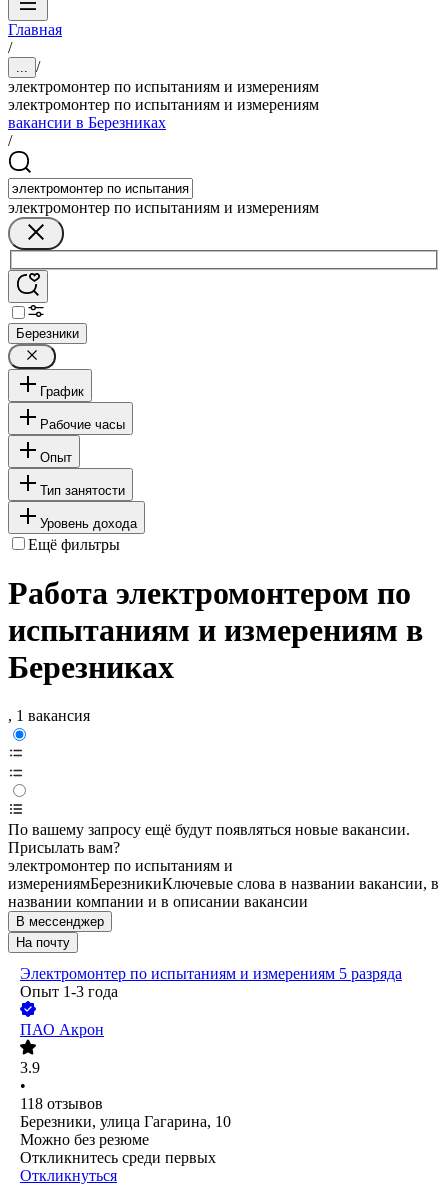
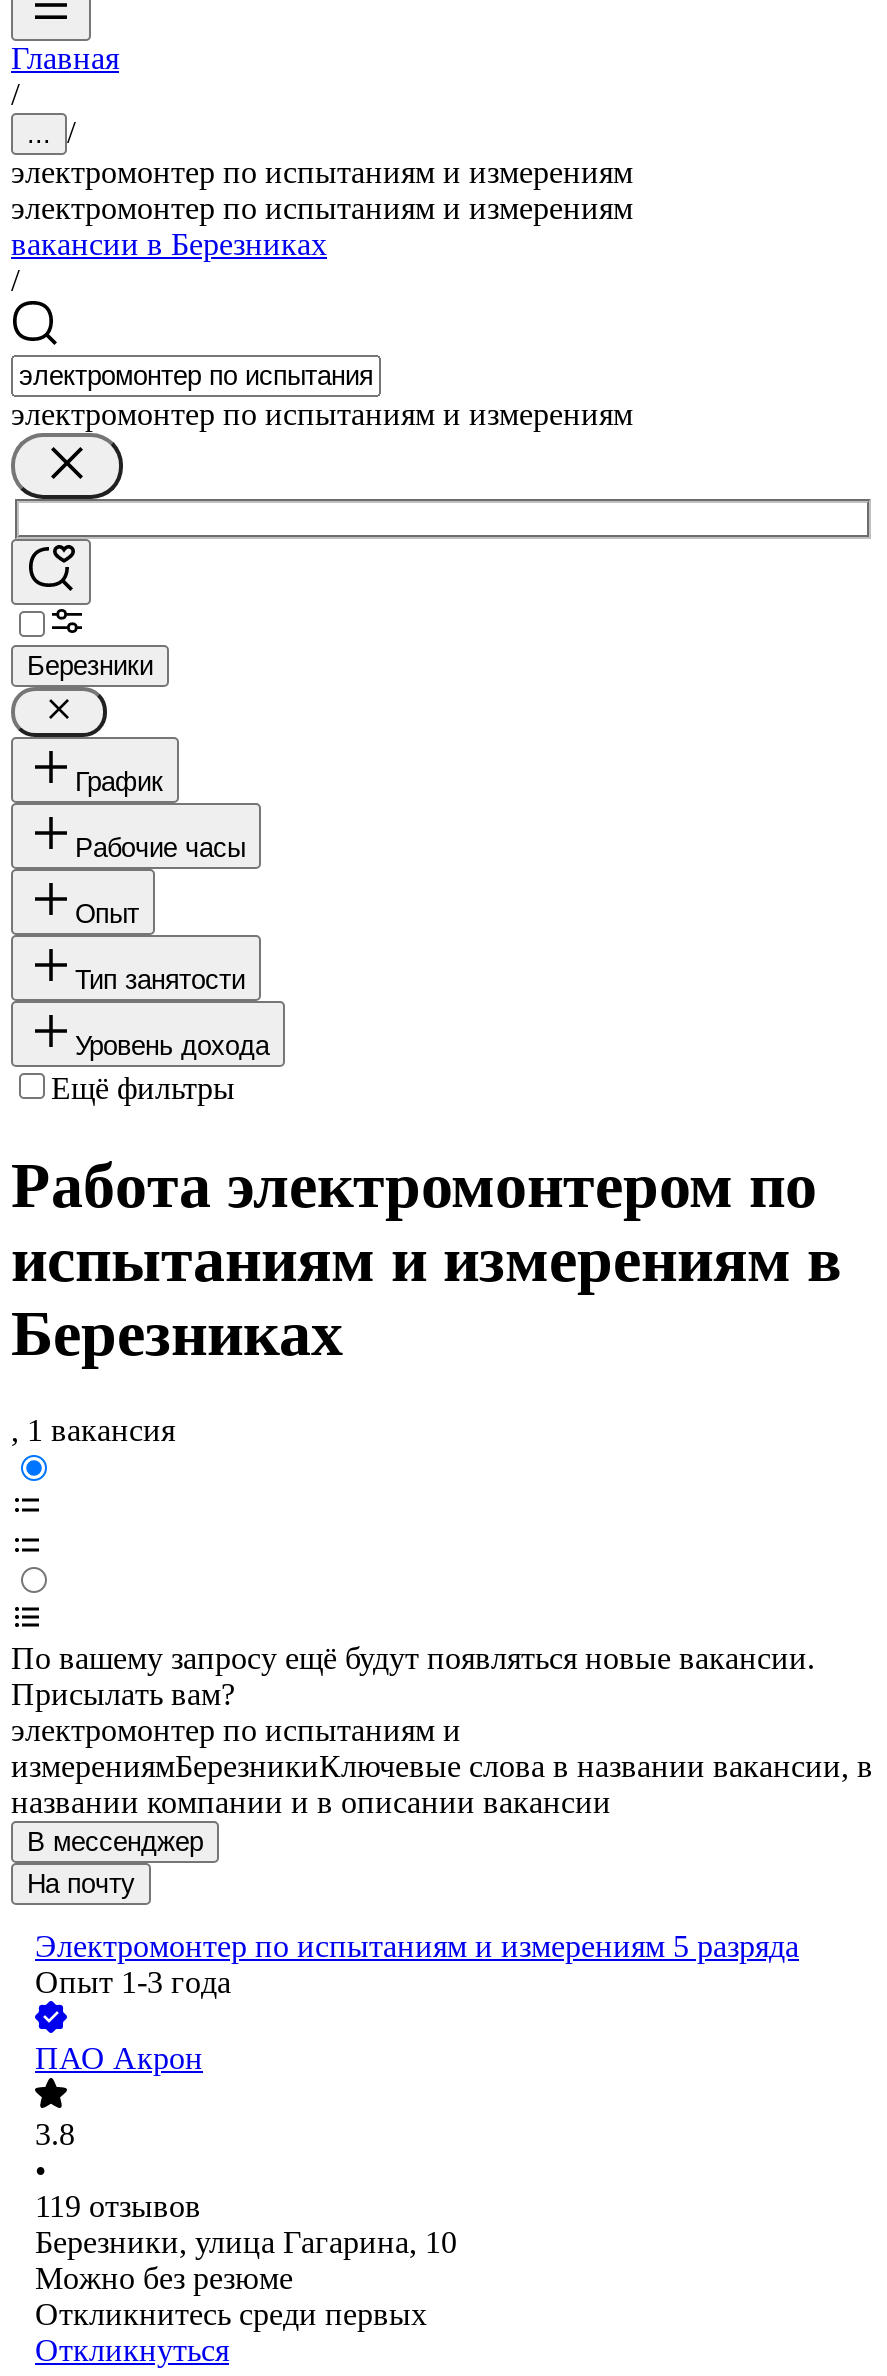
- 3.9
+ 3.8

- 118 отзывов
+ 119 отзывов
